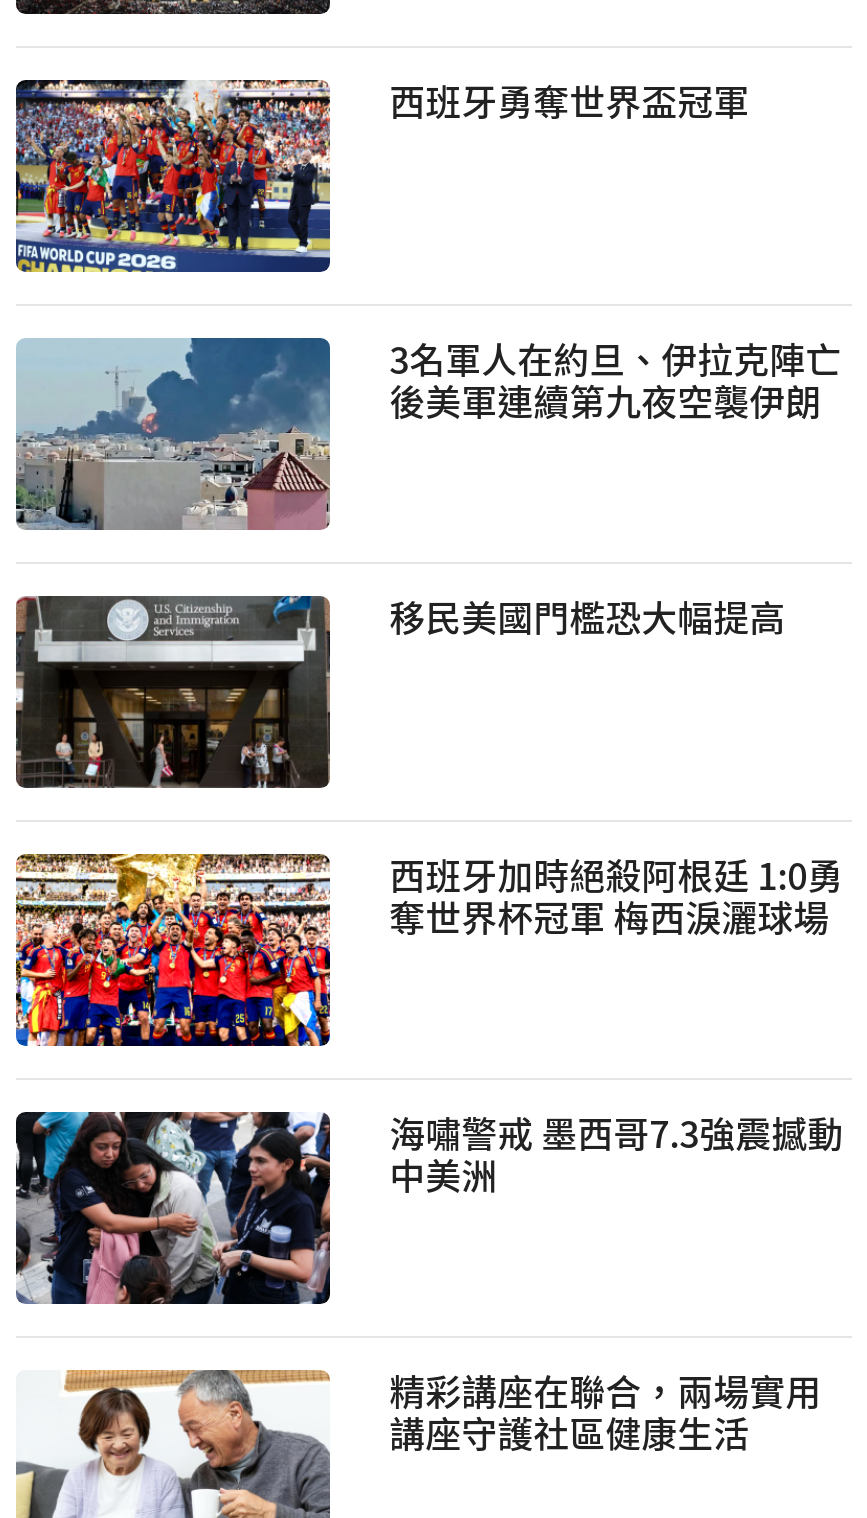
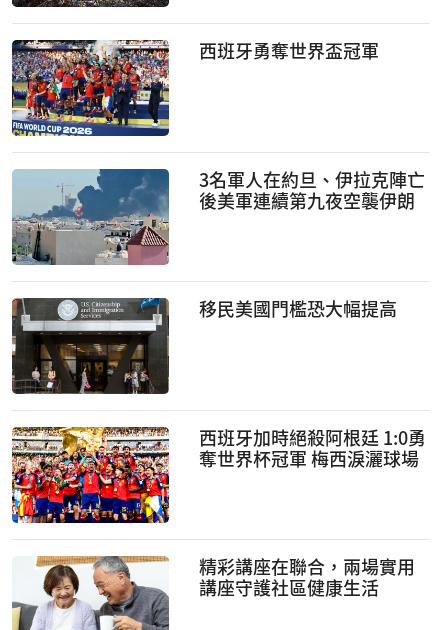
- [image]
- 海嘯警戒 墨西哥7.3強震撼動
- 中美洲
